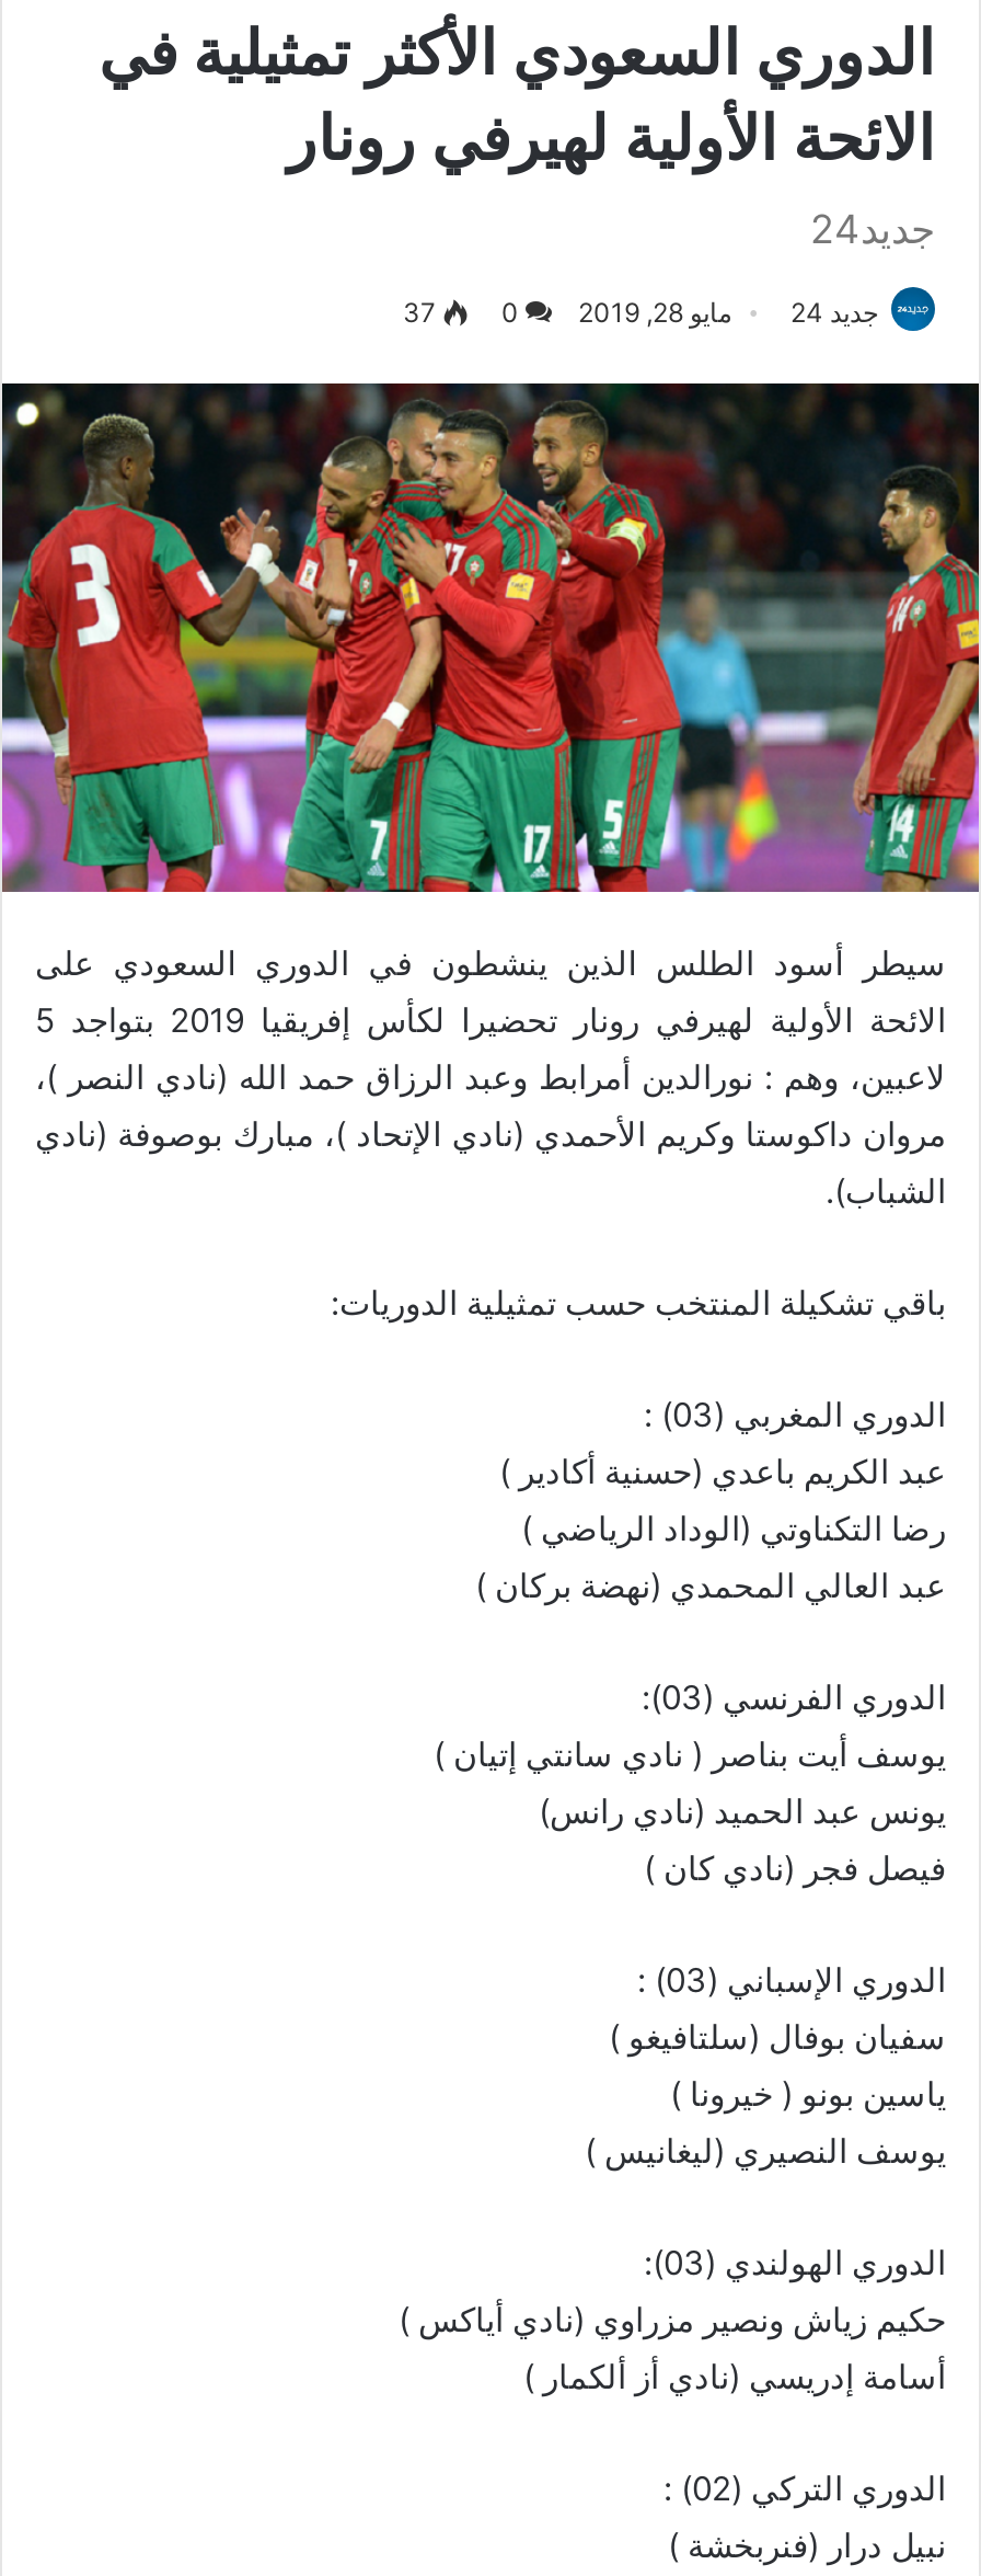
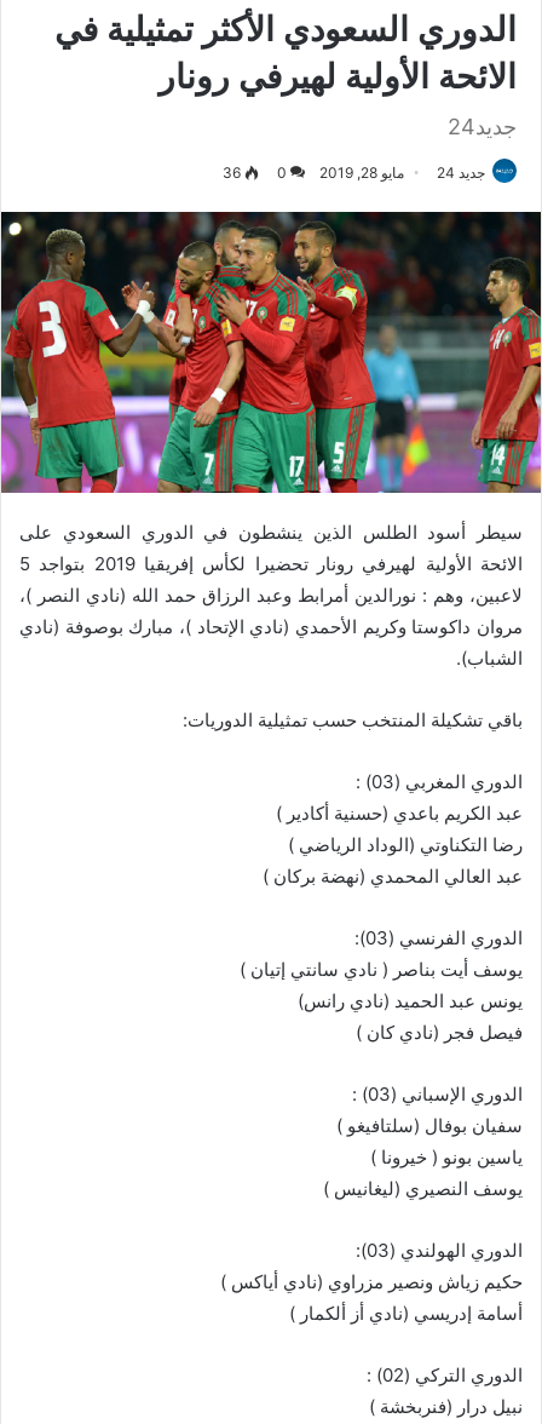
- 37 0
+ 36 0
